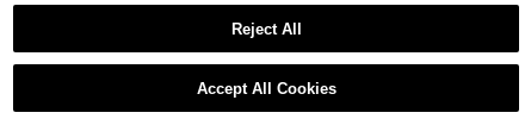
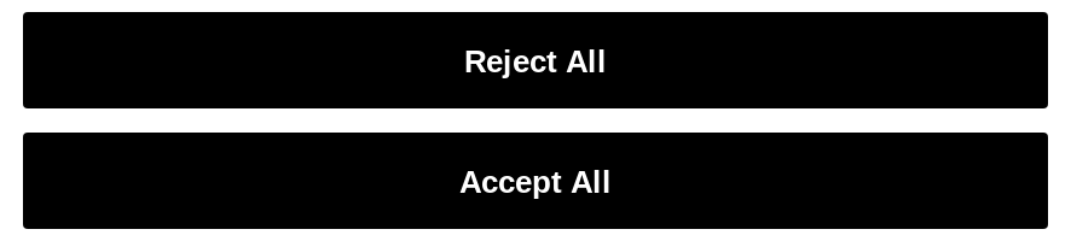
- Accept All Cookies
+ Accept All
